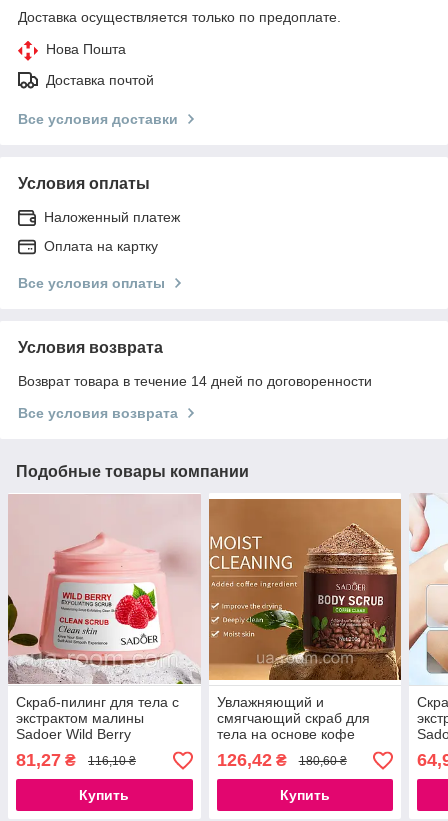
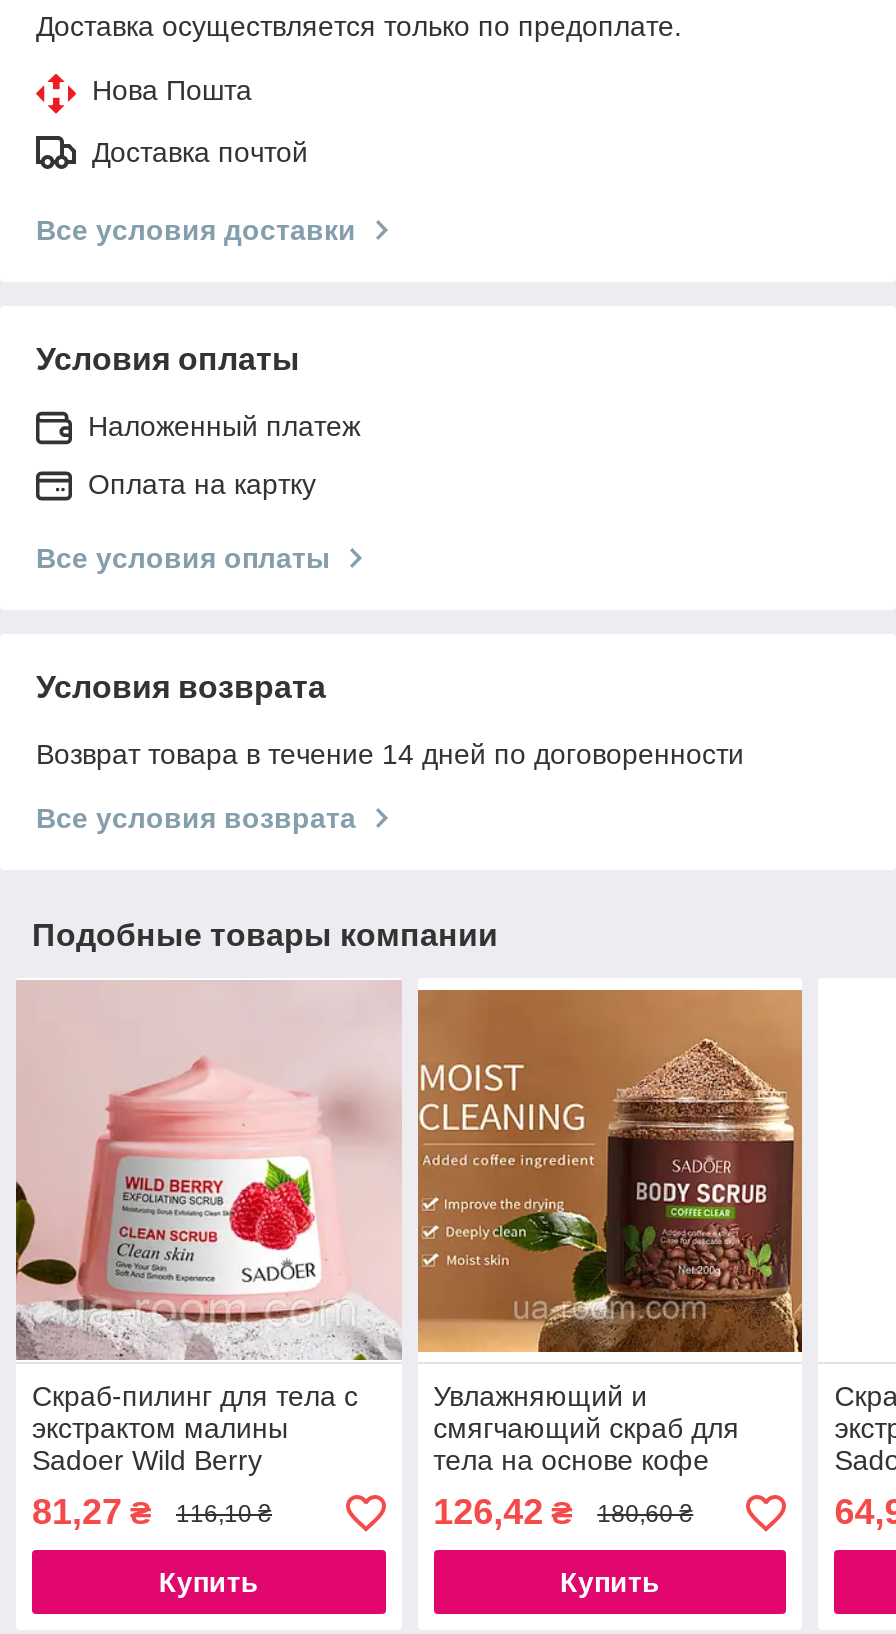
- [image]
